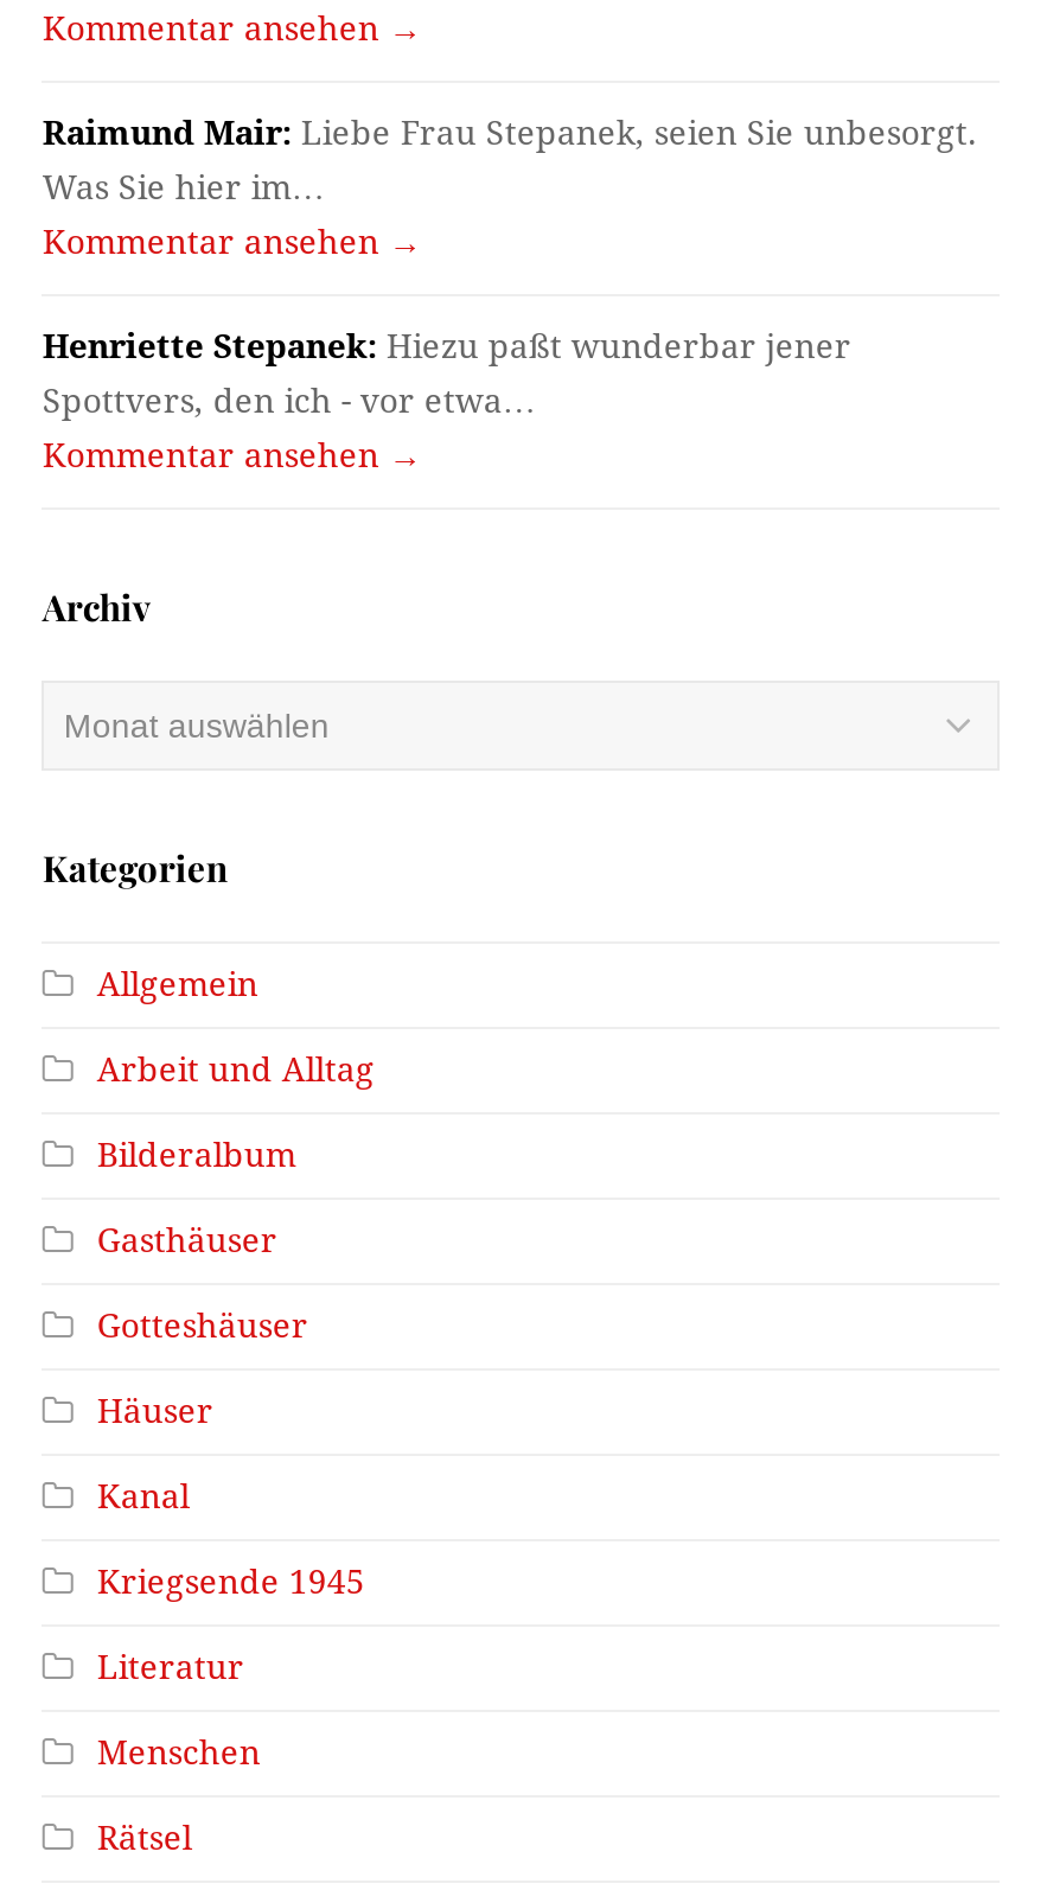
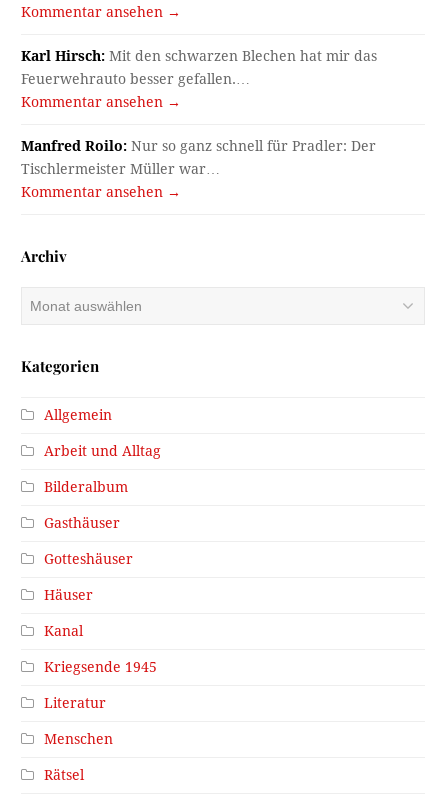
- Raimund Mair: Liebe Frau Stepanek, seien Sie unbesorgt.
- Was Sie hier im…
+ Karl Hirsch: Mit den schwarzen Blechen hat mir das
+ Feuerwehrauto besser gefallen.…

- Henriette Stepanek: Hiezu paßt wunderbar jener
- Spottvers, den ich - vor etwa…
+ Manfred Roilo: Nur so ganz schnell für Pradler: Der
+ Tischlermeister Müller war…
